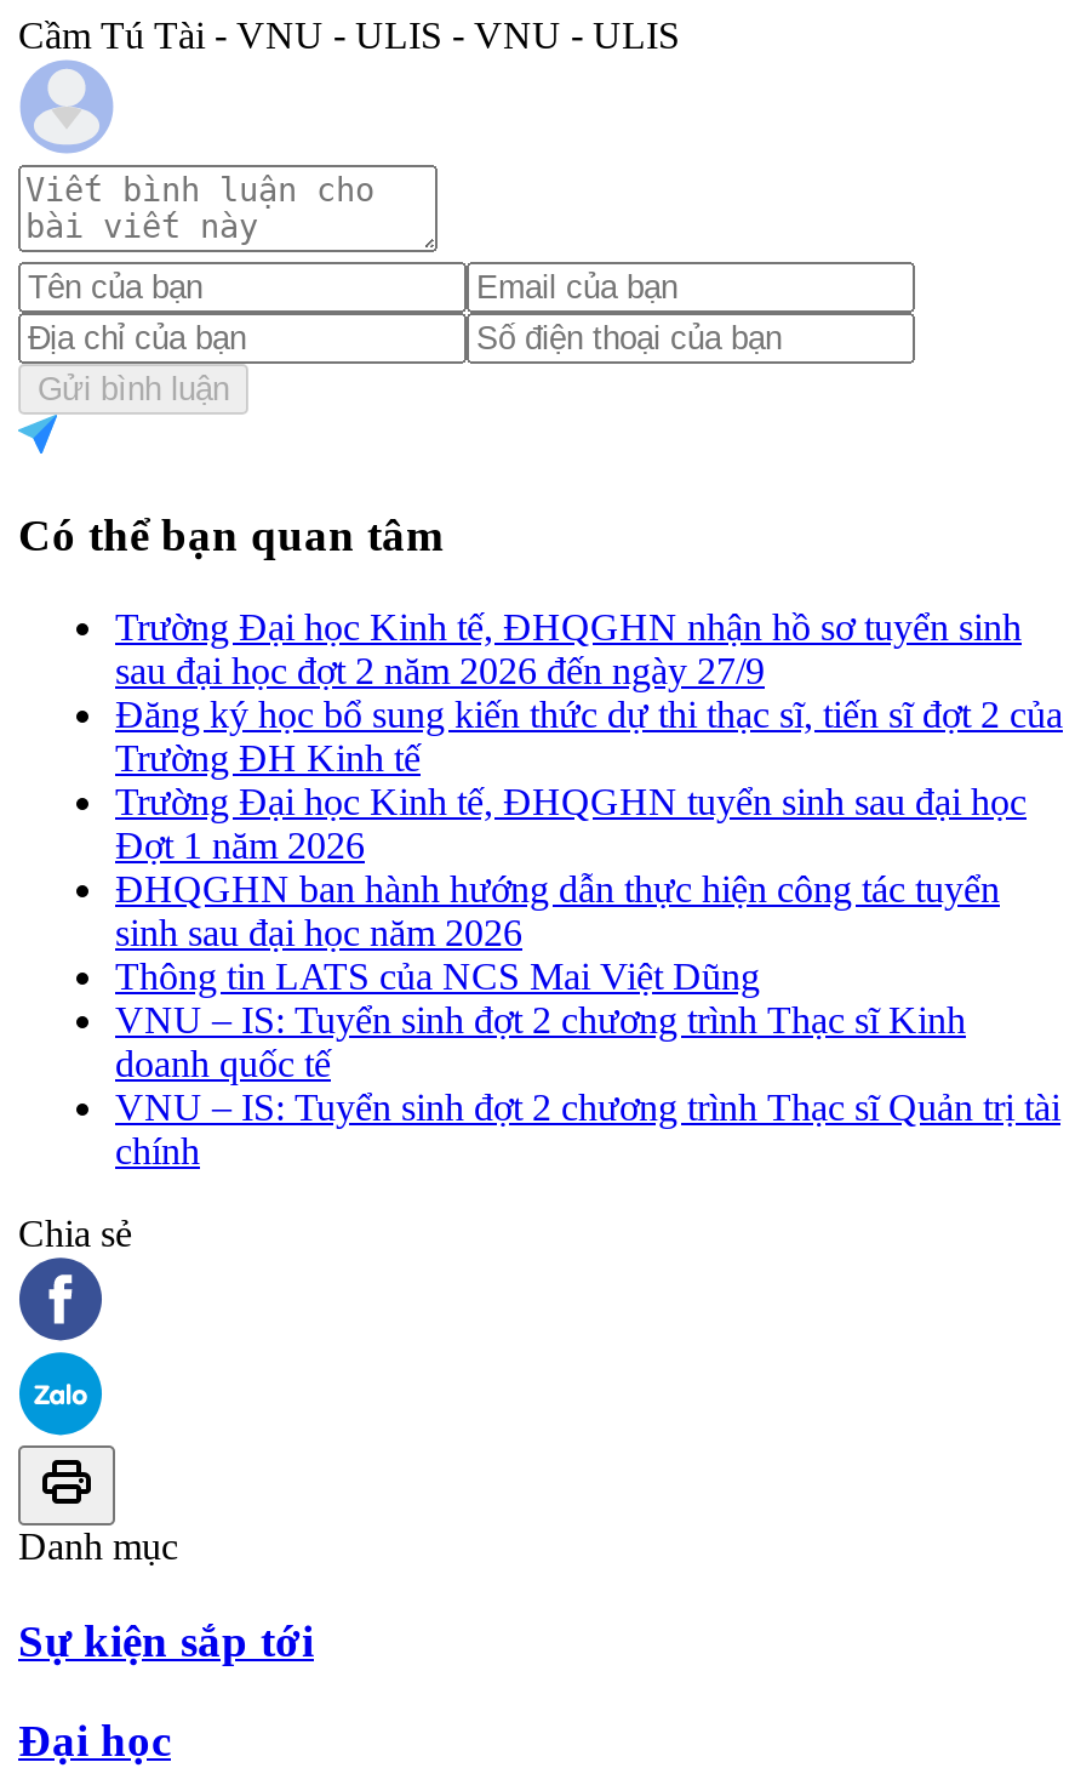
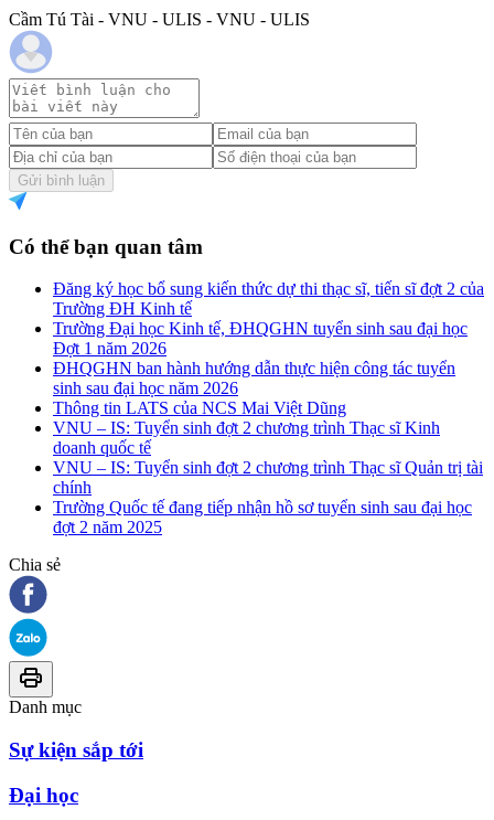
- Trường Đại học Kinh tế, ĐHQGHN nhận hồ sơ tuyển sinh
- sau đại học đợt 2 năm 2026 đến ngày 27/9

moved up: Đăng ký học bổ sung kiến thức dự thi thạc sĩ, tiến sĩ đợt 2 của | Trường ĐH Kinh tế | Trường Đại học Kinh tế, ĐHQGHN tuyển sinh sau đại học | ... | VNU – IS: Tuyển sinh đợt 2 chương trình Thạc sĩ Quản trị tài | chính

+ Trường Quốc tế đang tiếp nhận hồ sơ tuyển sinh sau đại học
+ đợt 2 năm 2025
